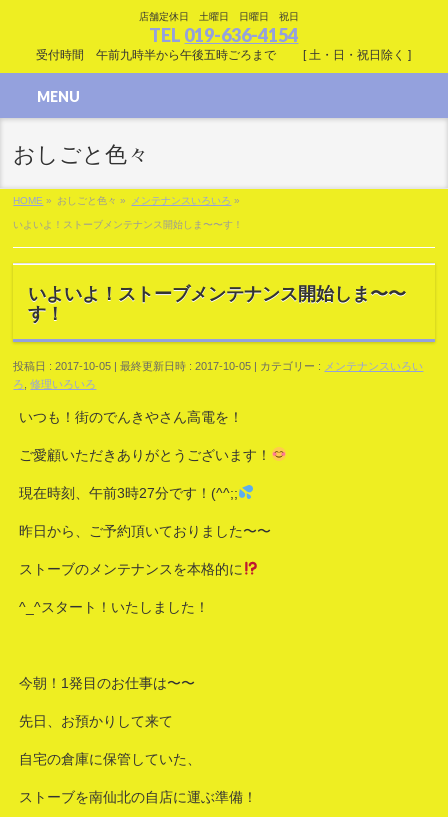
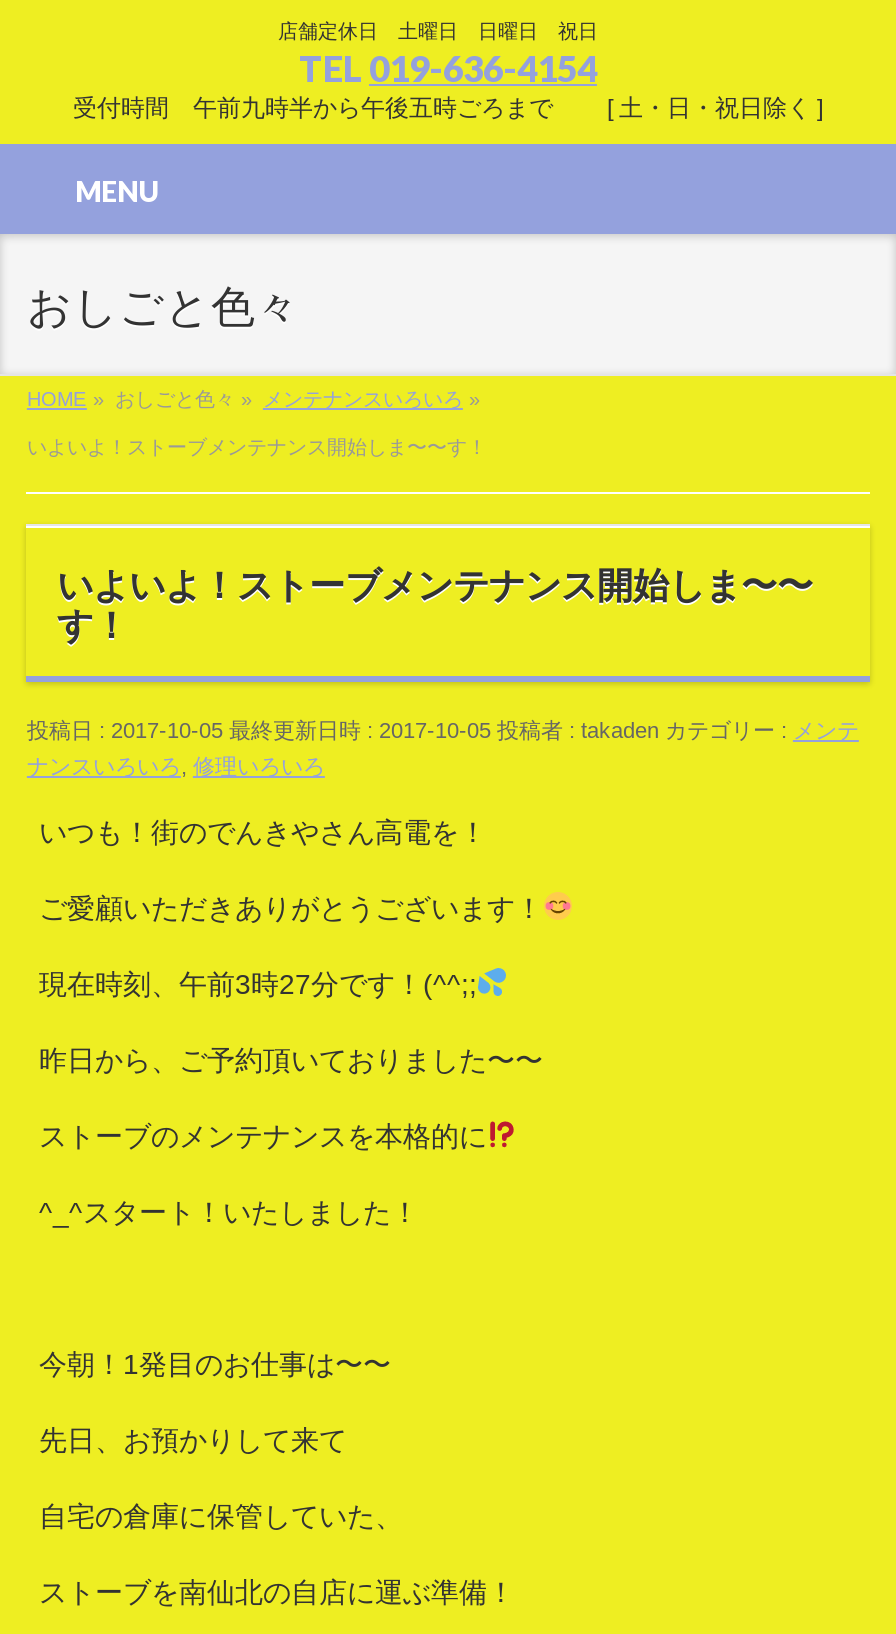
- 投稿日 : 2017-10-05
- 最終更新日時 : 2017-10-05
- カテゴリー :メンテナンスいろい
+ 投稿日 : 2017-10-05 最終更新日時 : 2017-10-05 投稿者 : takaden カテゴリー :メンテ

- ろ,修理いろいろ
+ ナンスいろいろ,修理いろいろ
